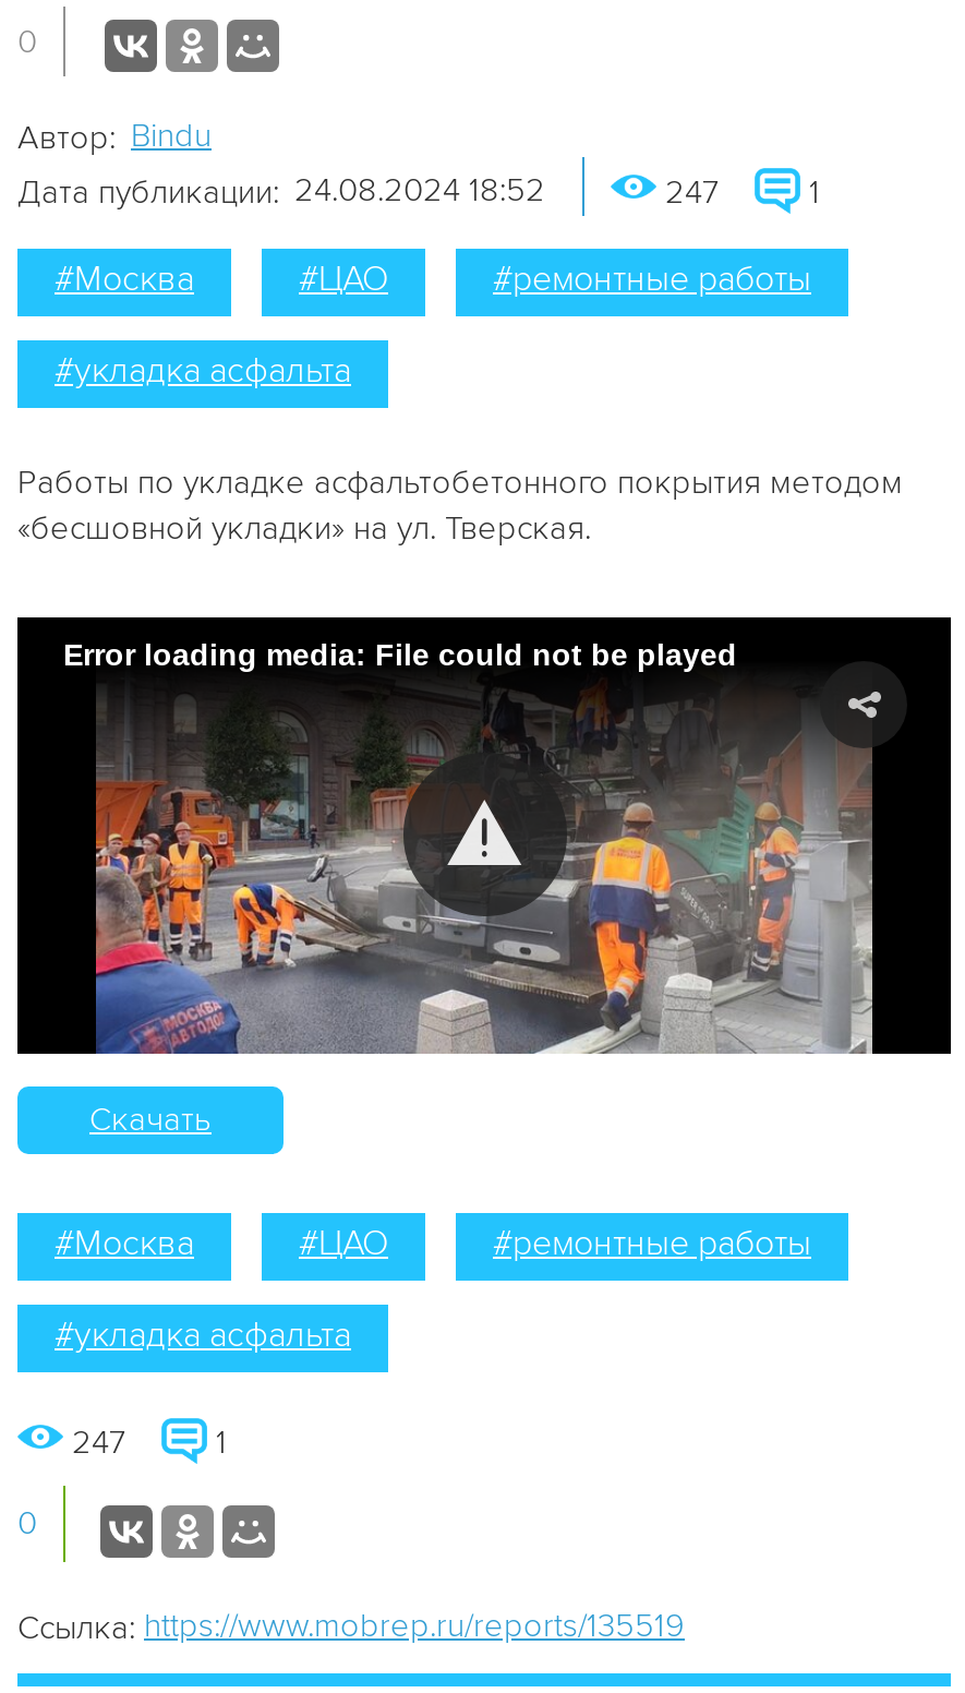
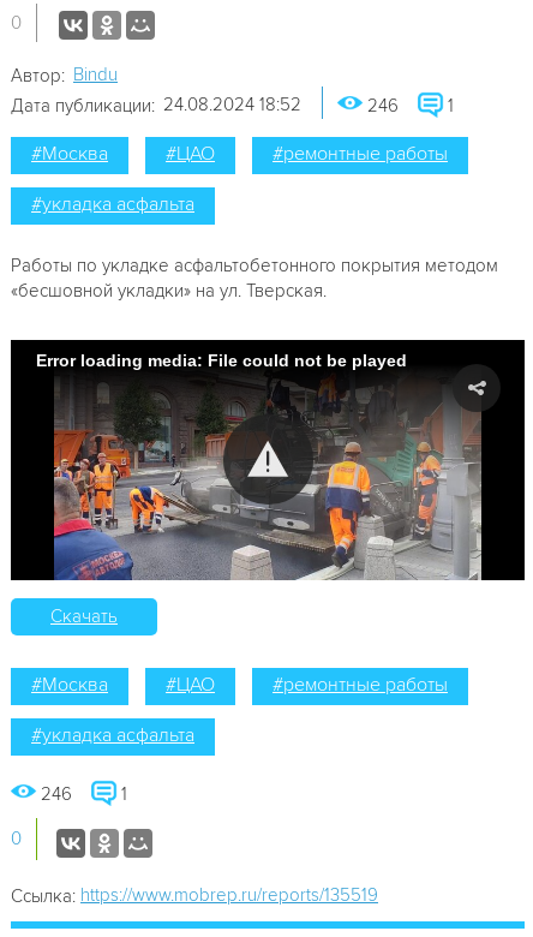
- 247
+ 246

- 247
+ 246
